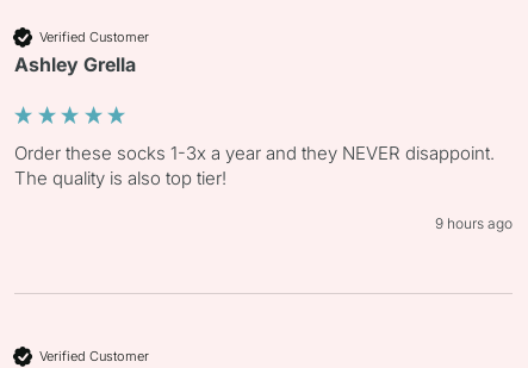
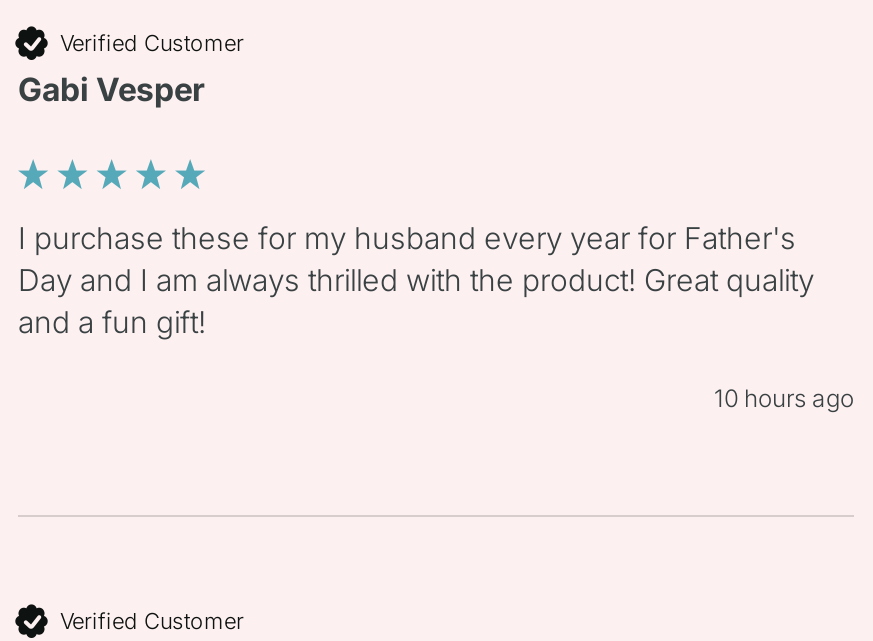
- Ashley Grella
+ Gabi Vesper

- Order these socks 1-3x a year and they NEVER disappoint.
- The quality is also top tier!
+ I purchase these for my husband every year for Father's
+ Day and I am always thrilled with the product! Great quality
+ and a fun gift!

- 9 hours ago
+ 10 hours ago
